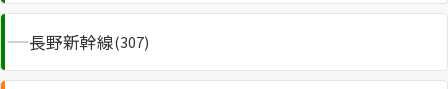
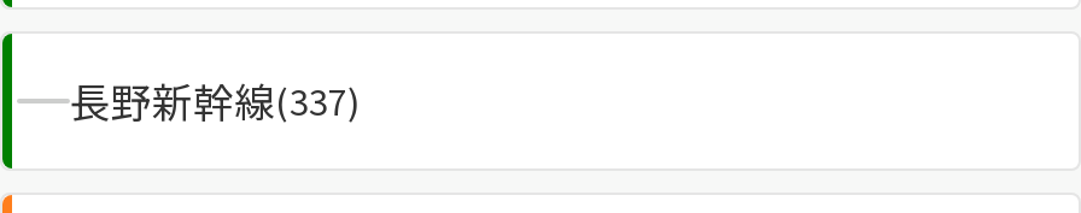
- 長野新幹線(307)
+ 長野新幹線(337)
